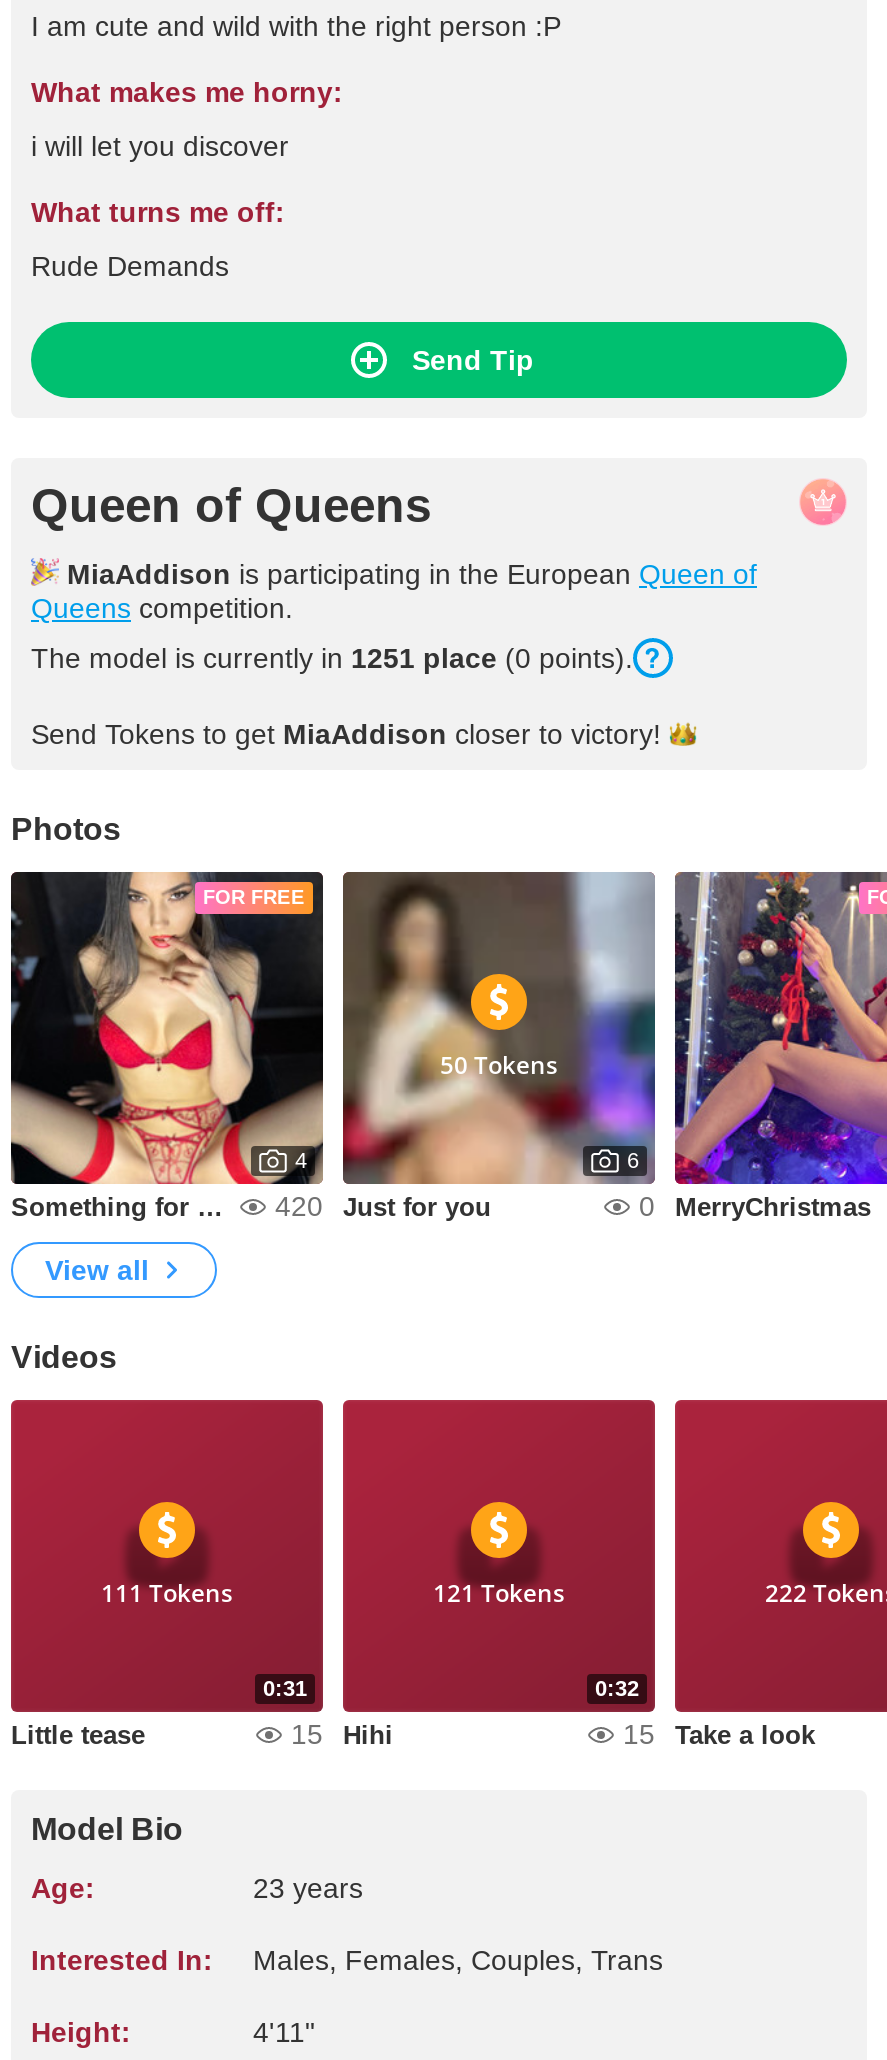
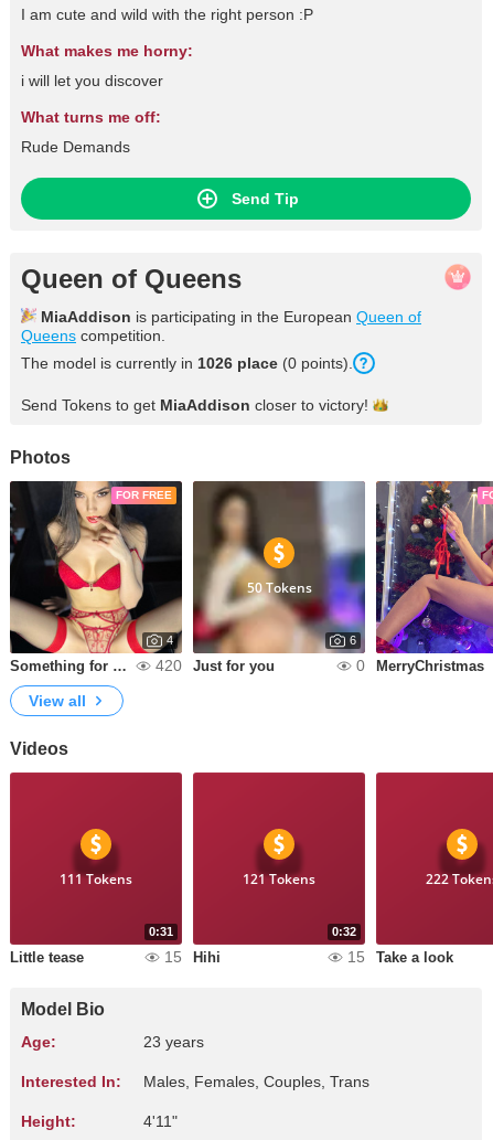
- The model is currently in 1251 place (0 points).
+ The model is currently in 1026 place (0 points).
